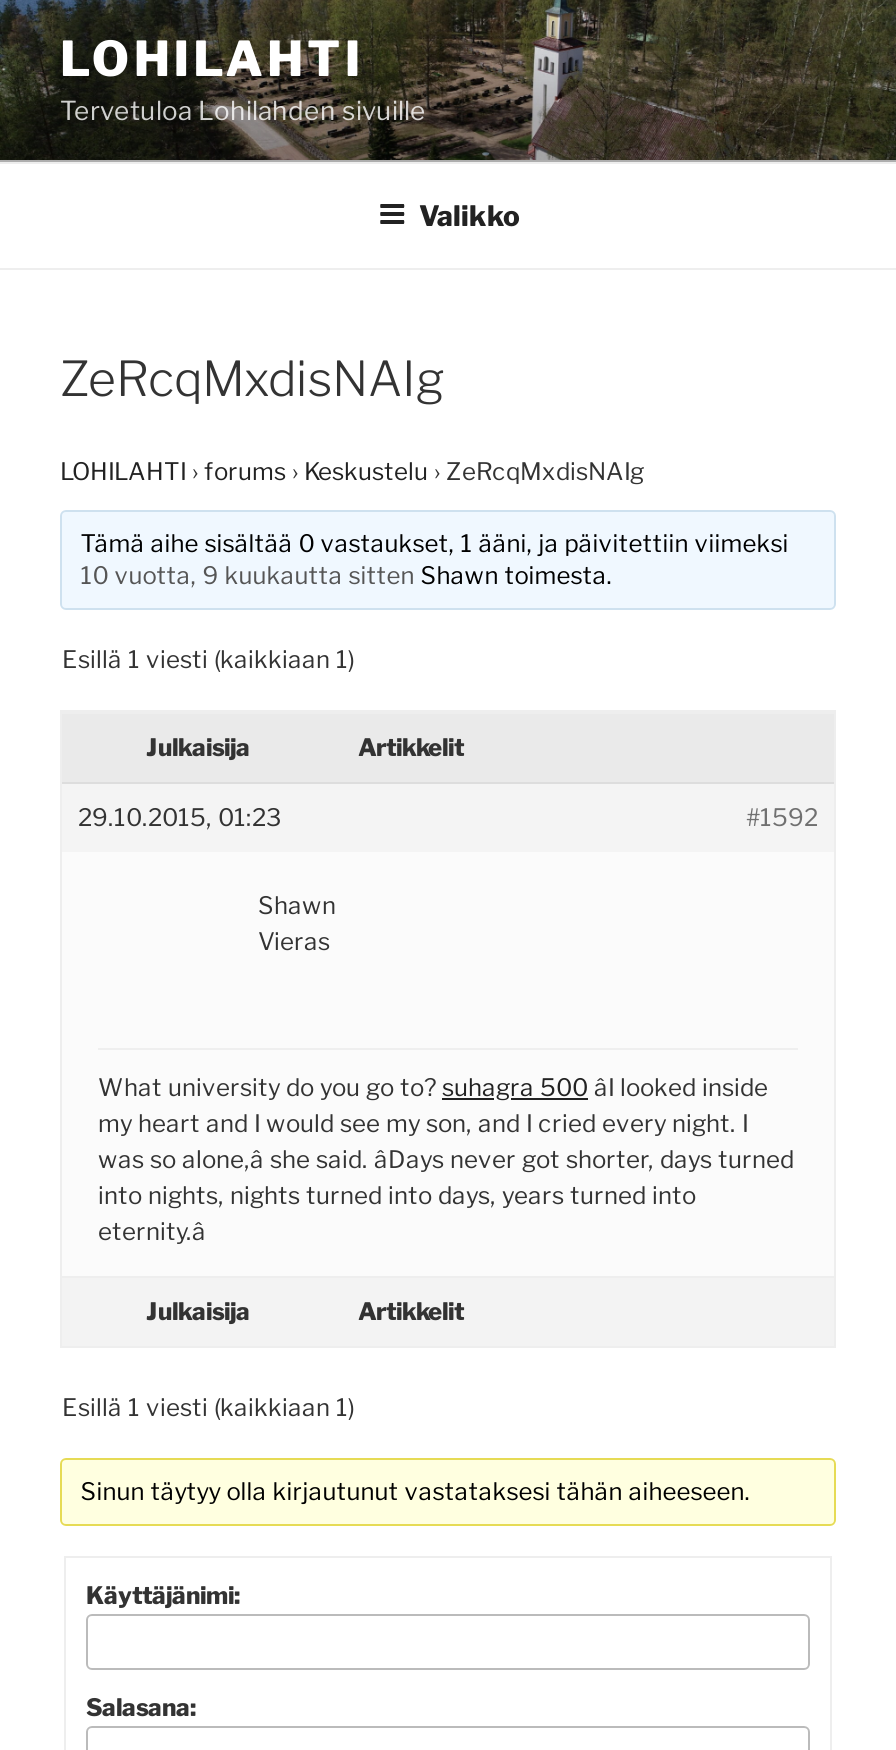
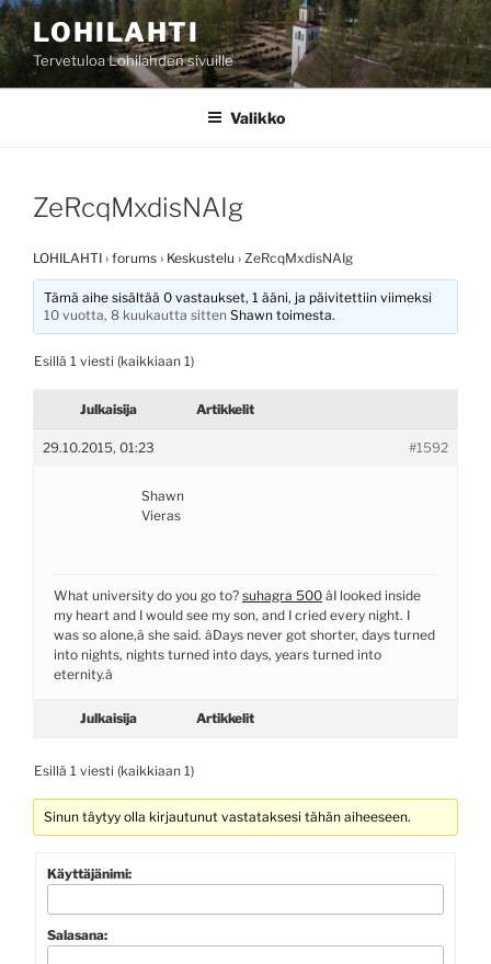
- 10 vuotta, 9 kuukautta sitten Shawn toimesta.
+ 10 vuotta, 8 kuukautta sitten Shawn toimesta.
